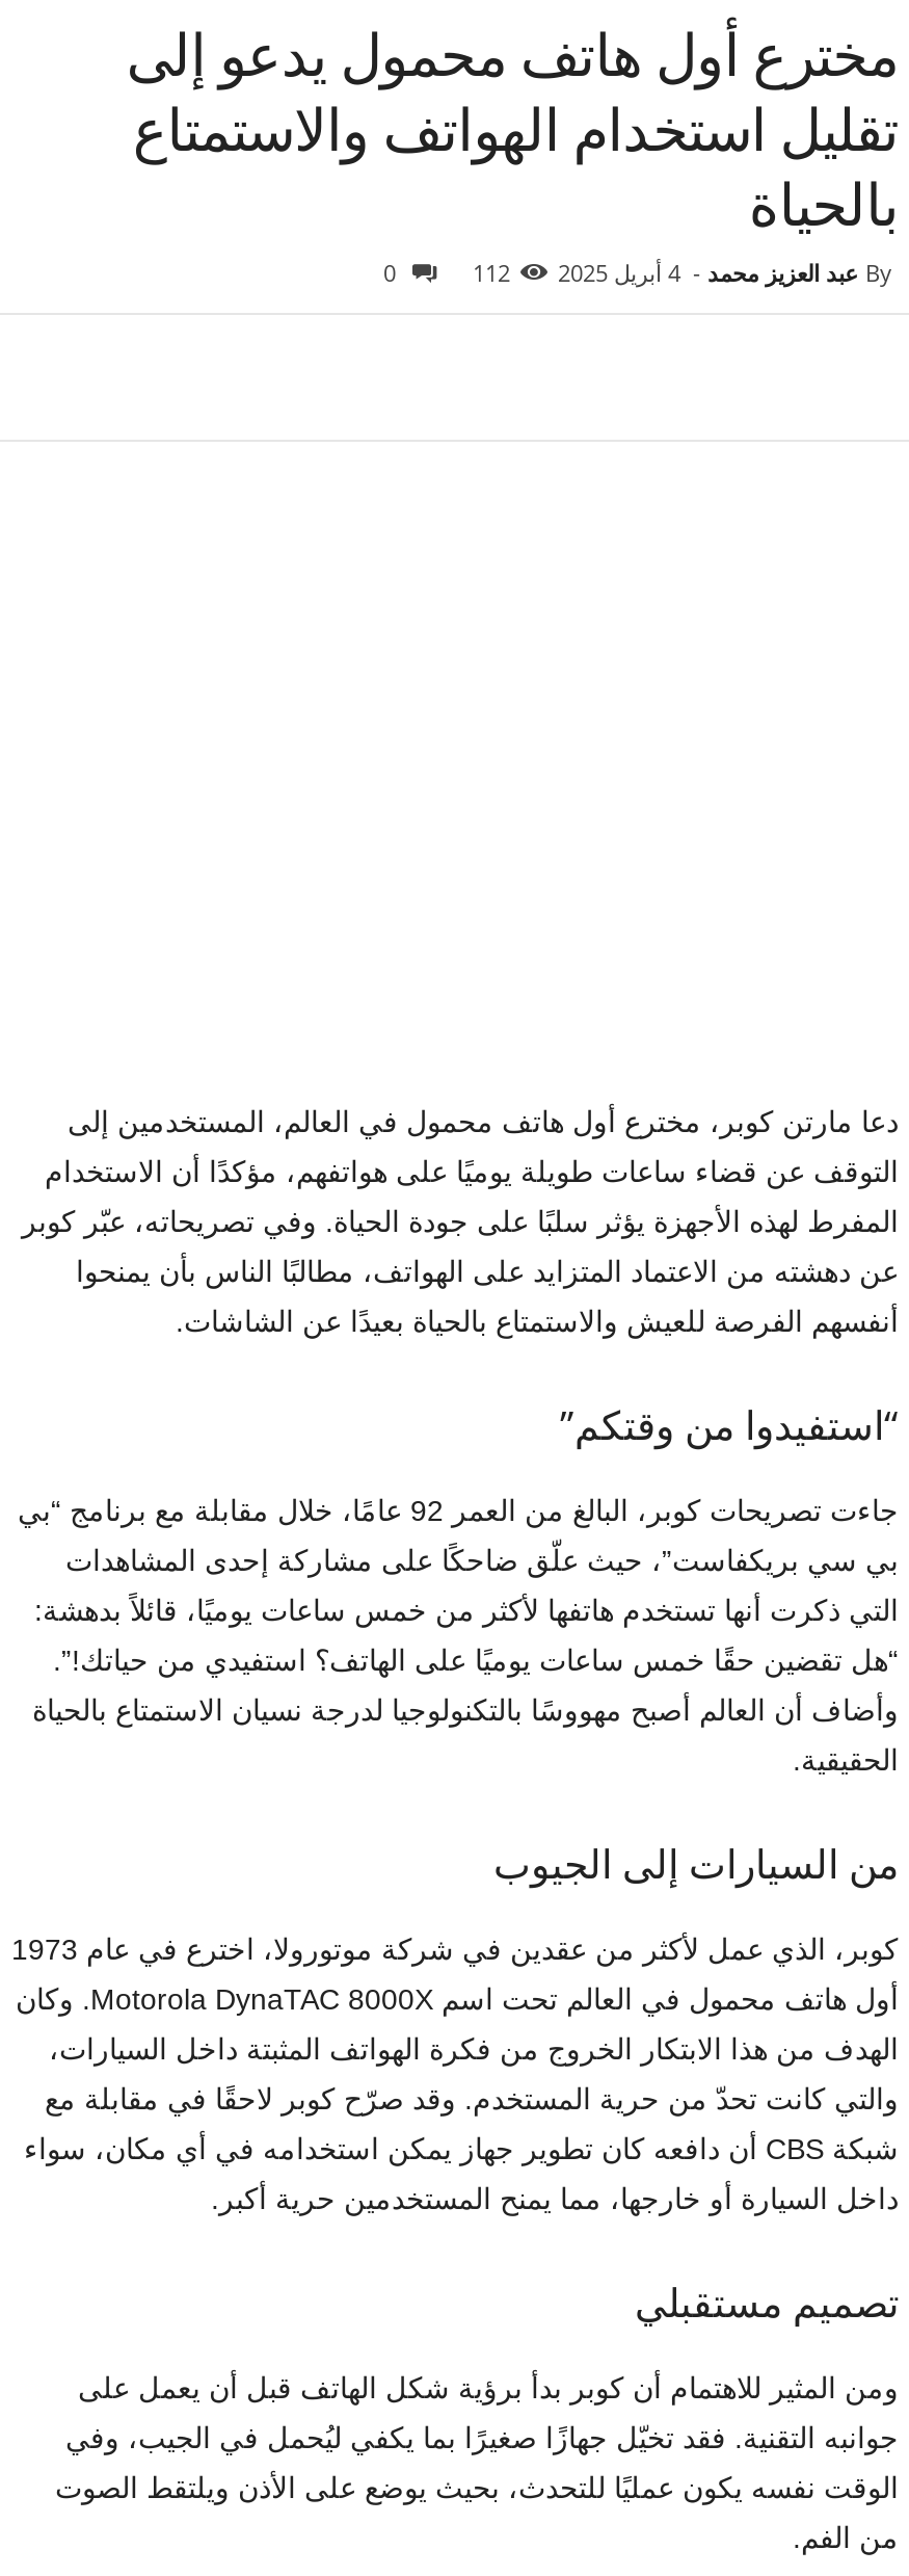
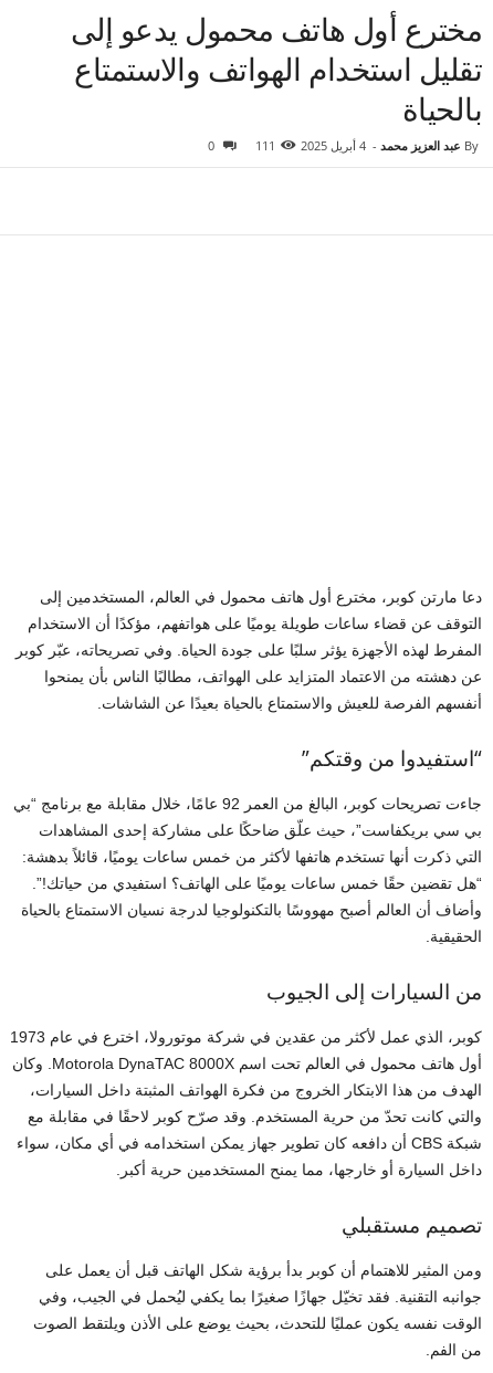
- 112
+ 111
